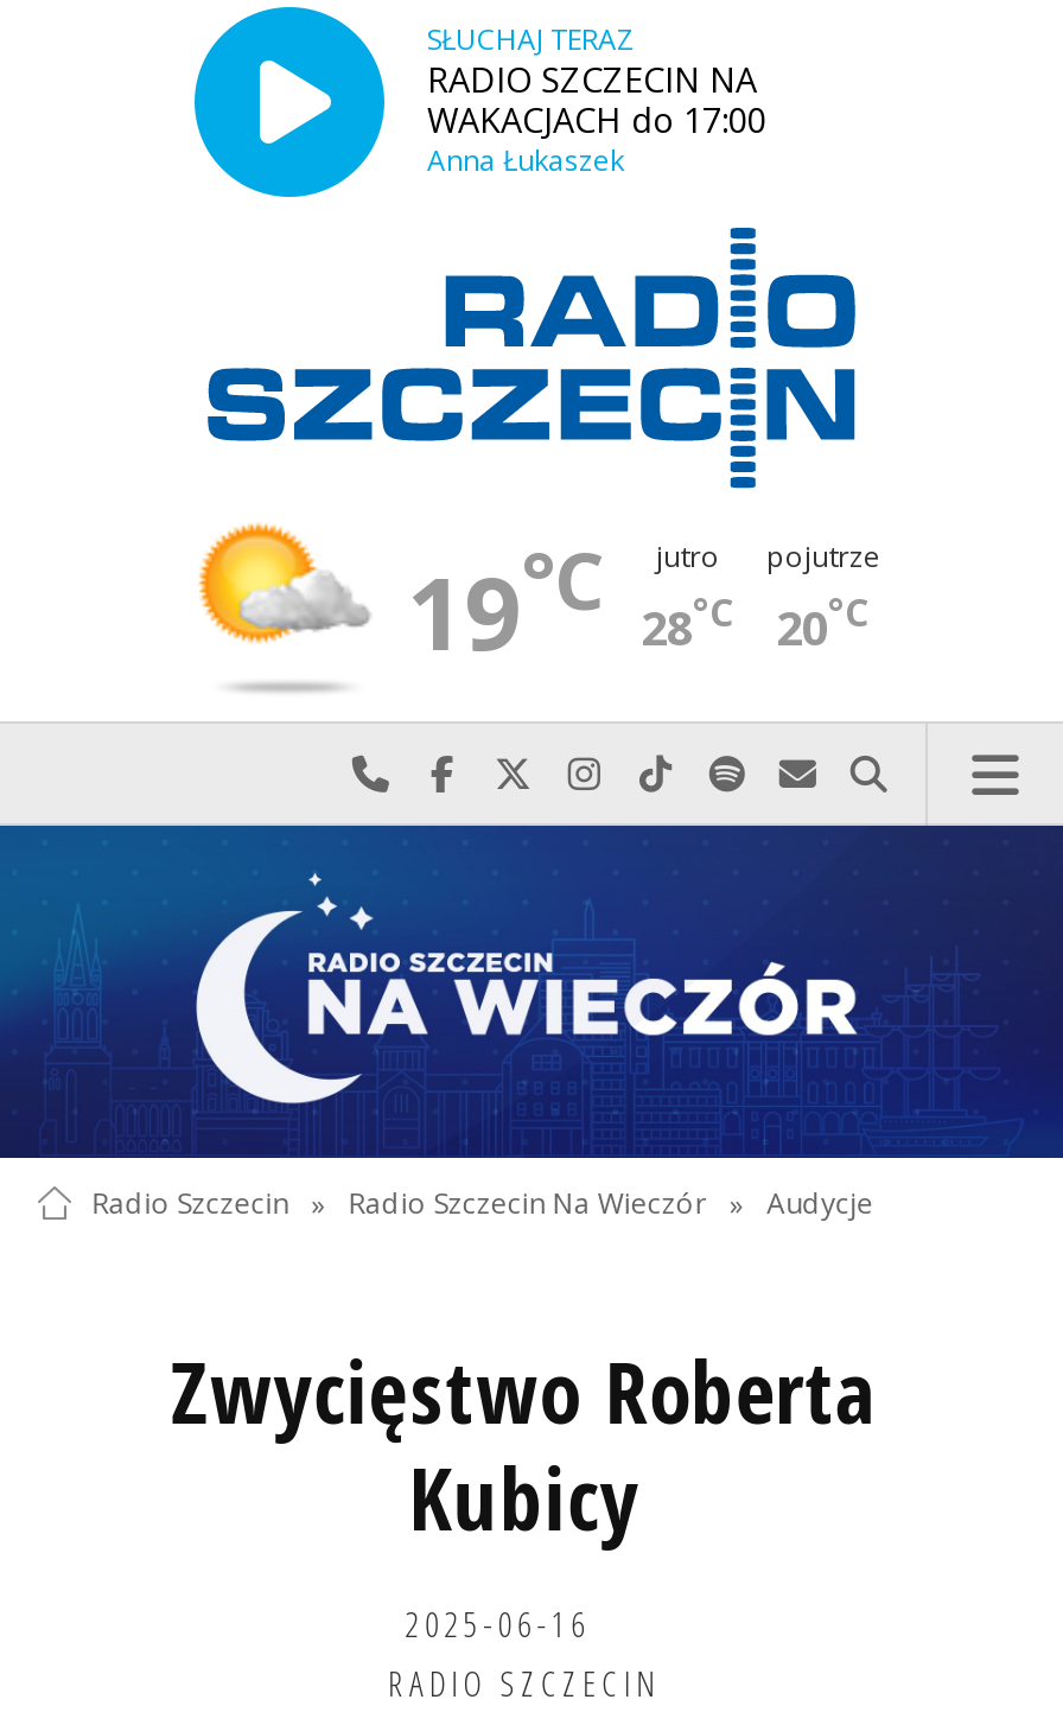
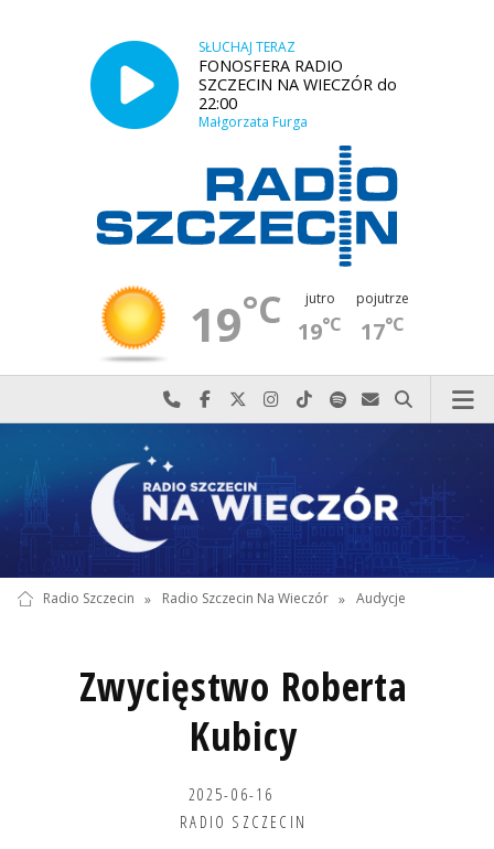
- RADIO SZCZECIN NA
- WAKACJACH do 17:00
- Anna Łukaszek
+ FONOSFERA RADIO
+ SZCZECIN NA WIECZÓR do
+ 22:00
+ Małgorzata Furga

- [image]
+ [image]

- 28°C
+ 19°C

- 20°C
+ 17°C
